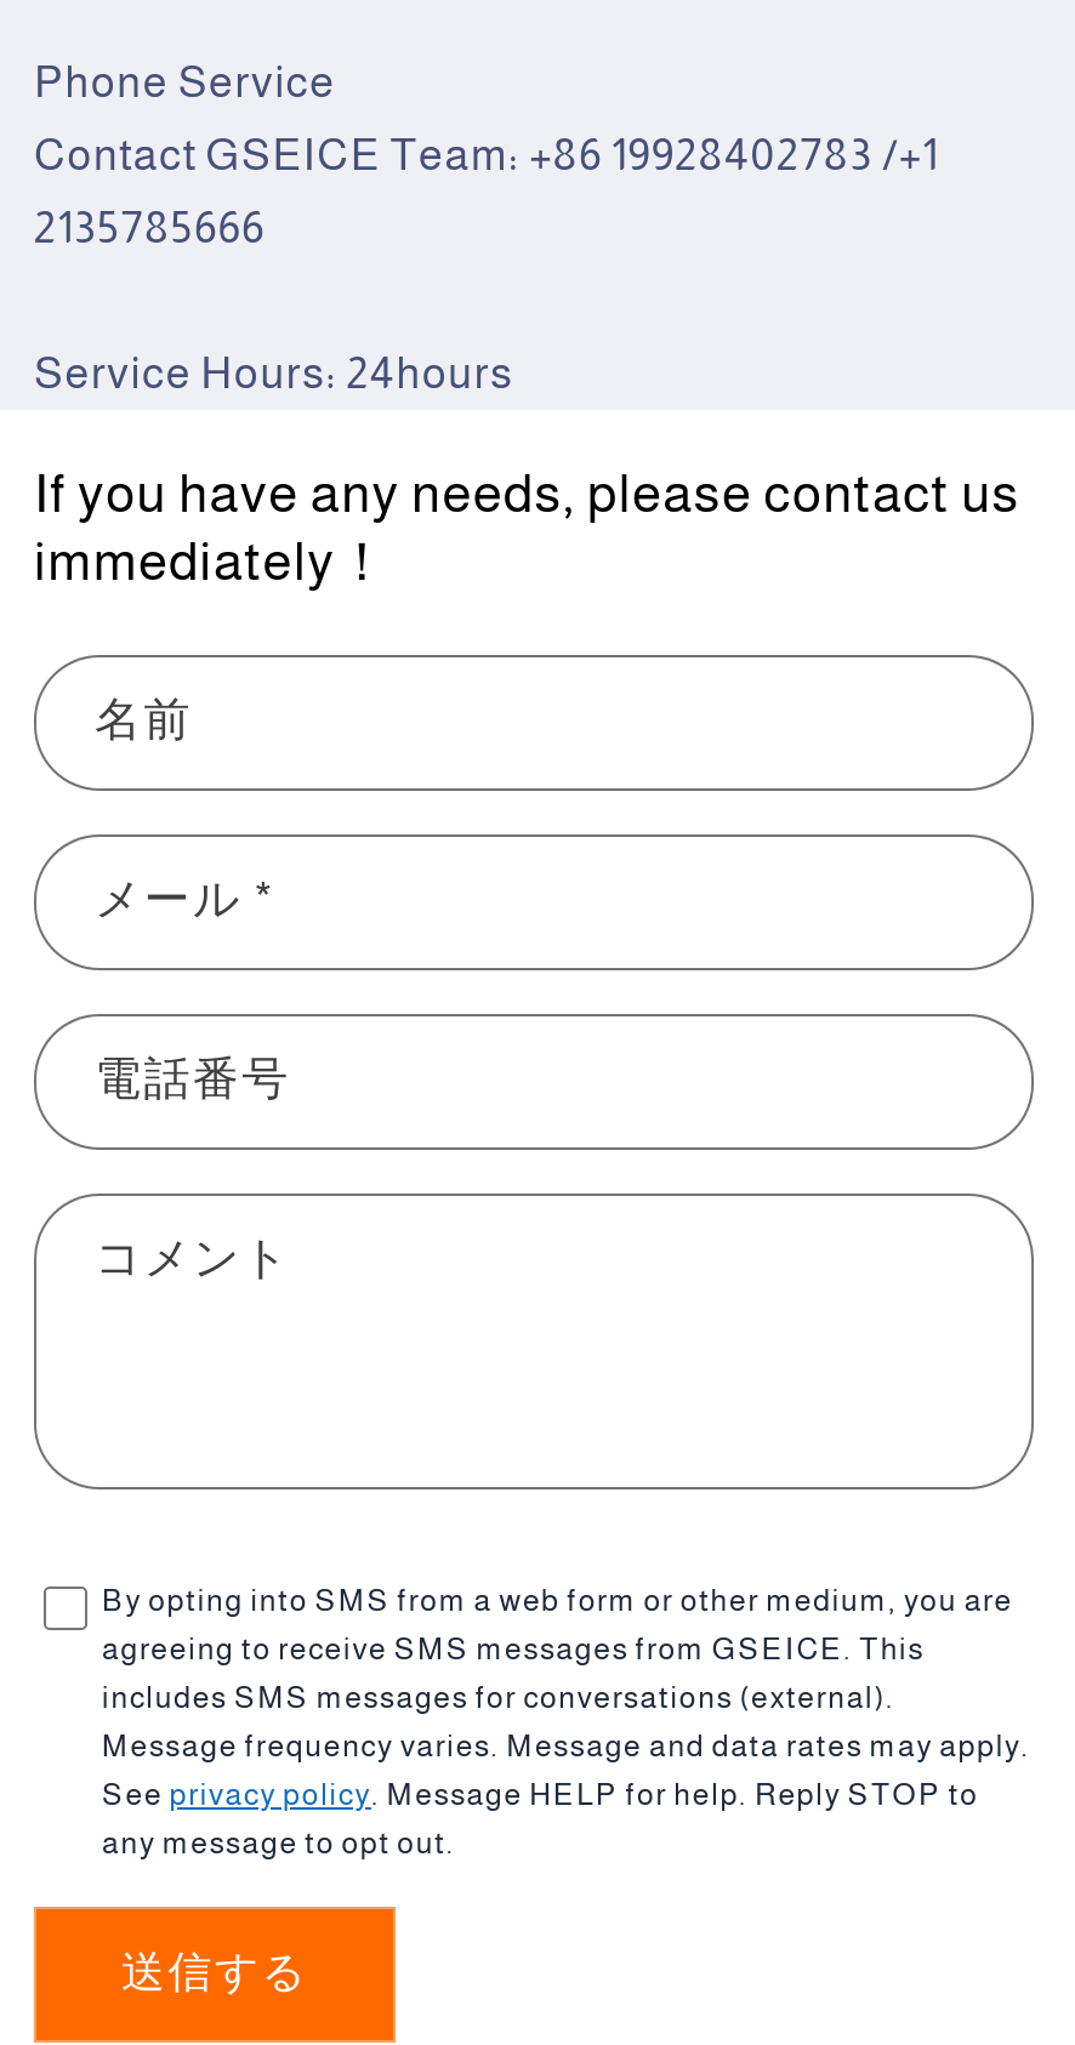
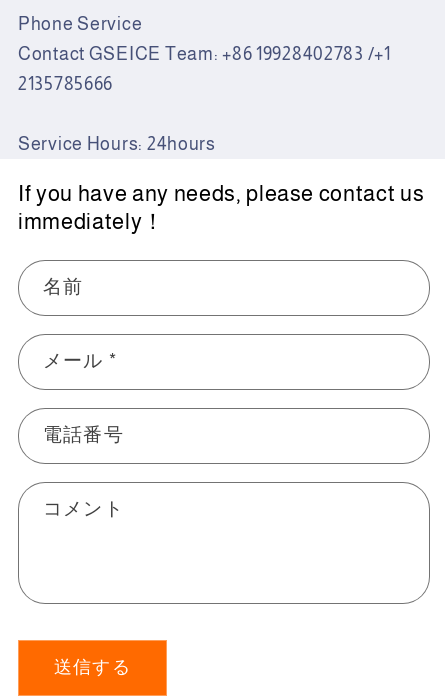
- By opting into SMS from a web form or other medium, you are
- agreeing to receive SMS messages from GSEICE. This
- includes SMS messages for conversations (external).
- Message frequency varies. Message and data rates may apply.
- See privacy policy. Message HELP for help. Reply STOP to
- any message to opt out.
